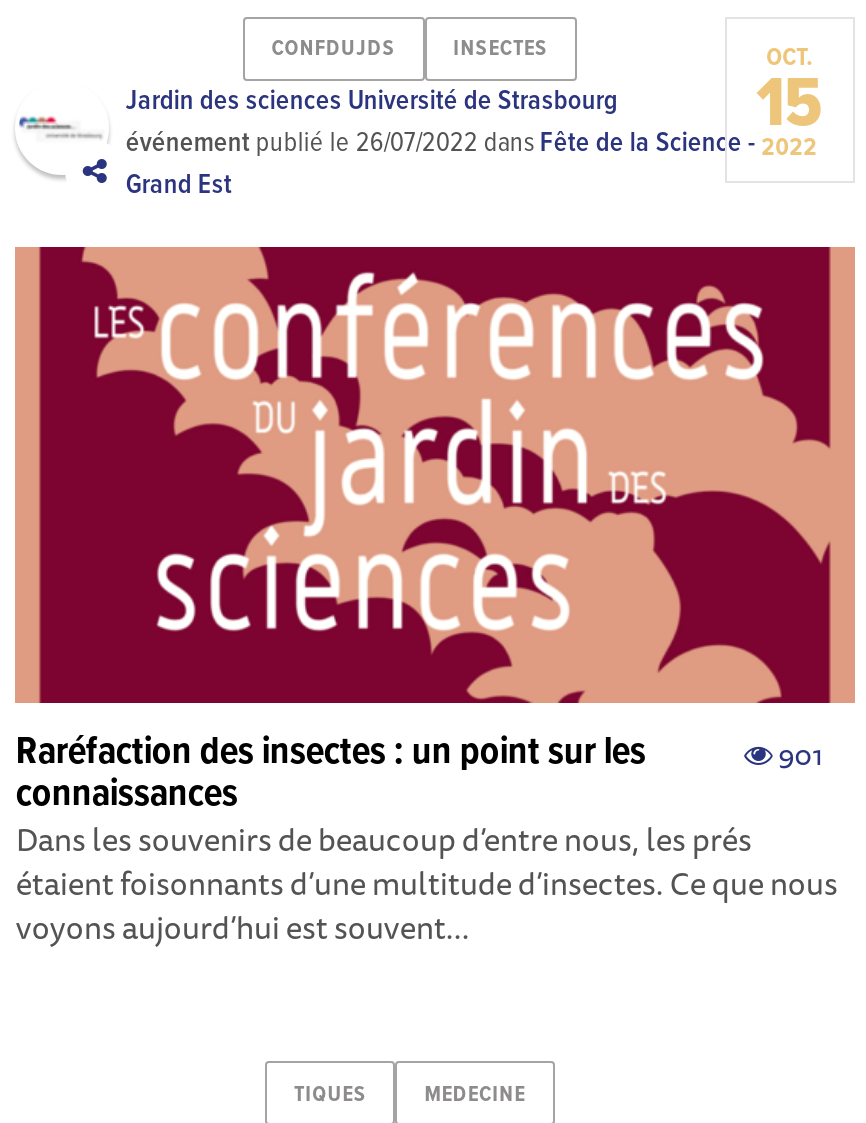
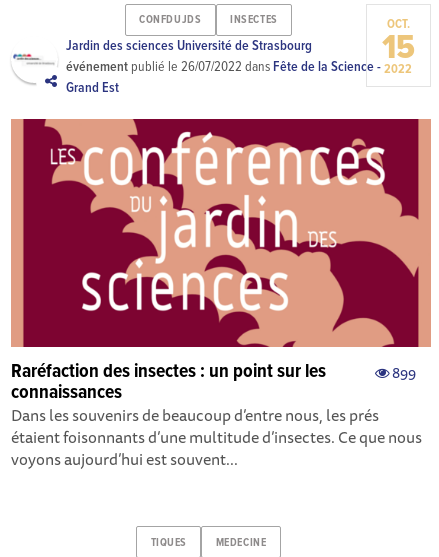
- 901
+ 899
